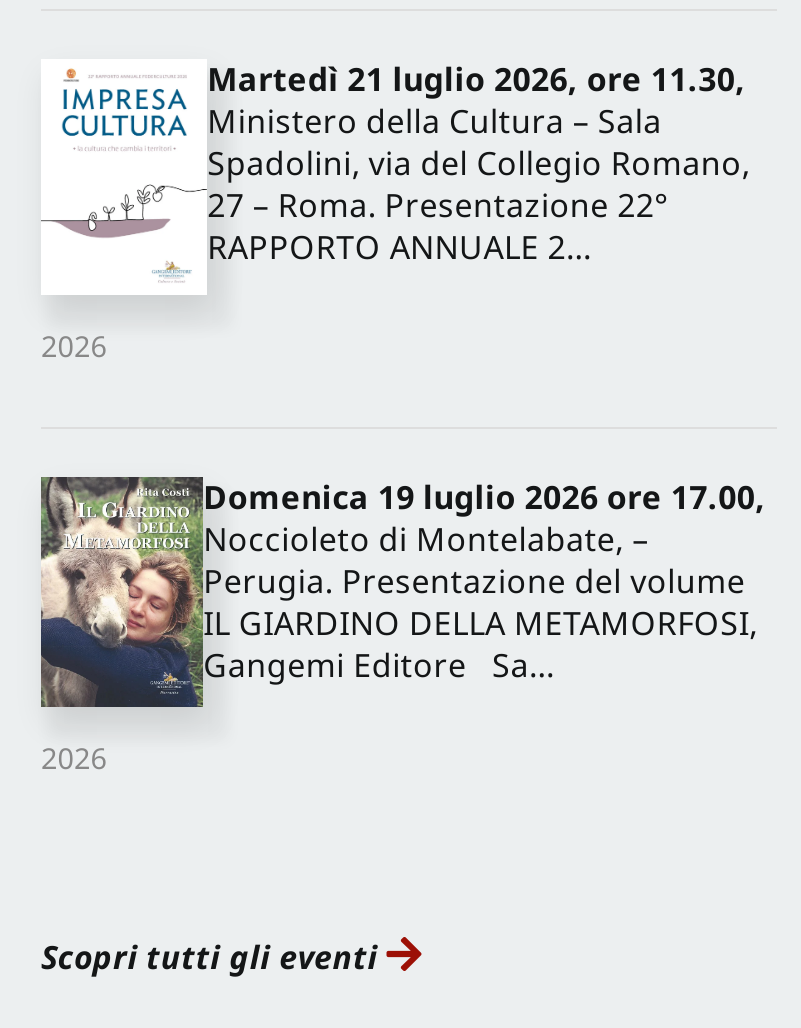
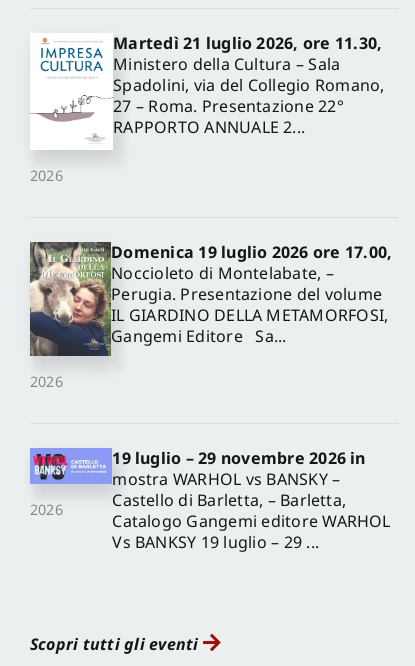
+ [image]
+ 2026

+ 19 luglio – 29 novembre 2026 in
+ mostra WARHOL vs BANSKY –
+ Castello di Barletta, – Barletta,
+ Catalogo Gangemi editore WARHOL
+ Vs BANKSY 19 luglio – 29 ...
